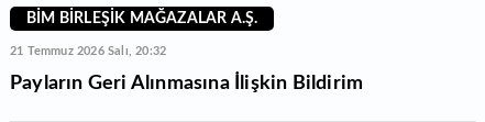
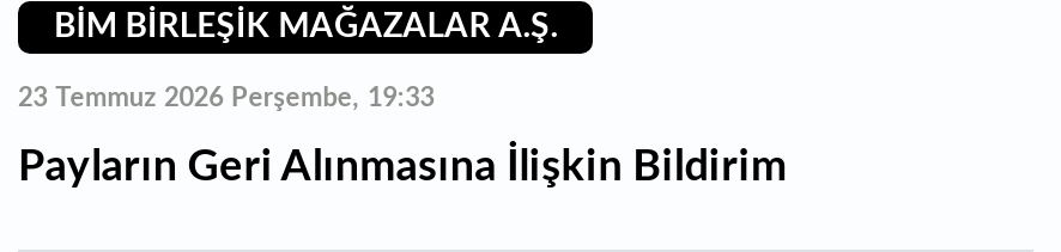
- 21 Temmuz 2026 Salı, 20:32
+ 23 Temmuz 2026 Perşembe, 19:33
